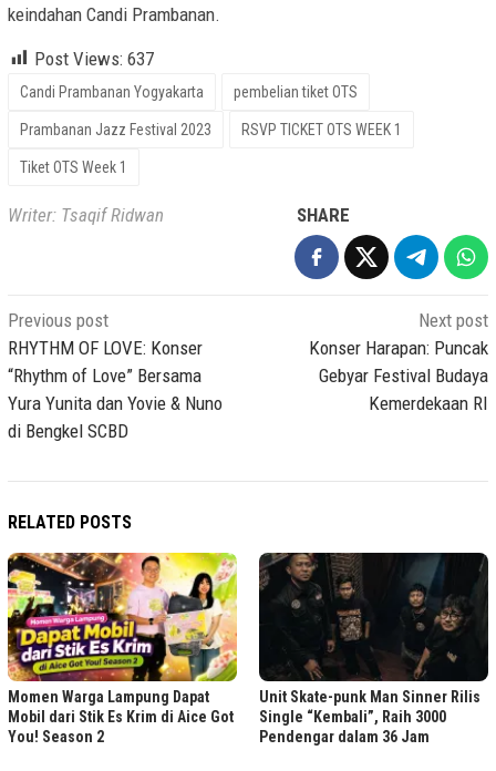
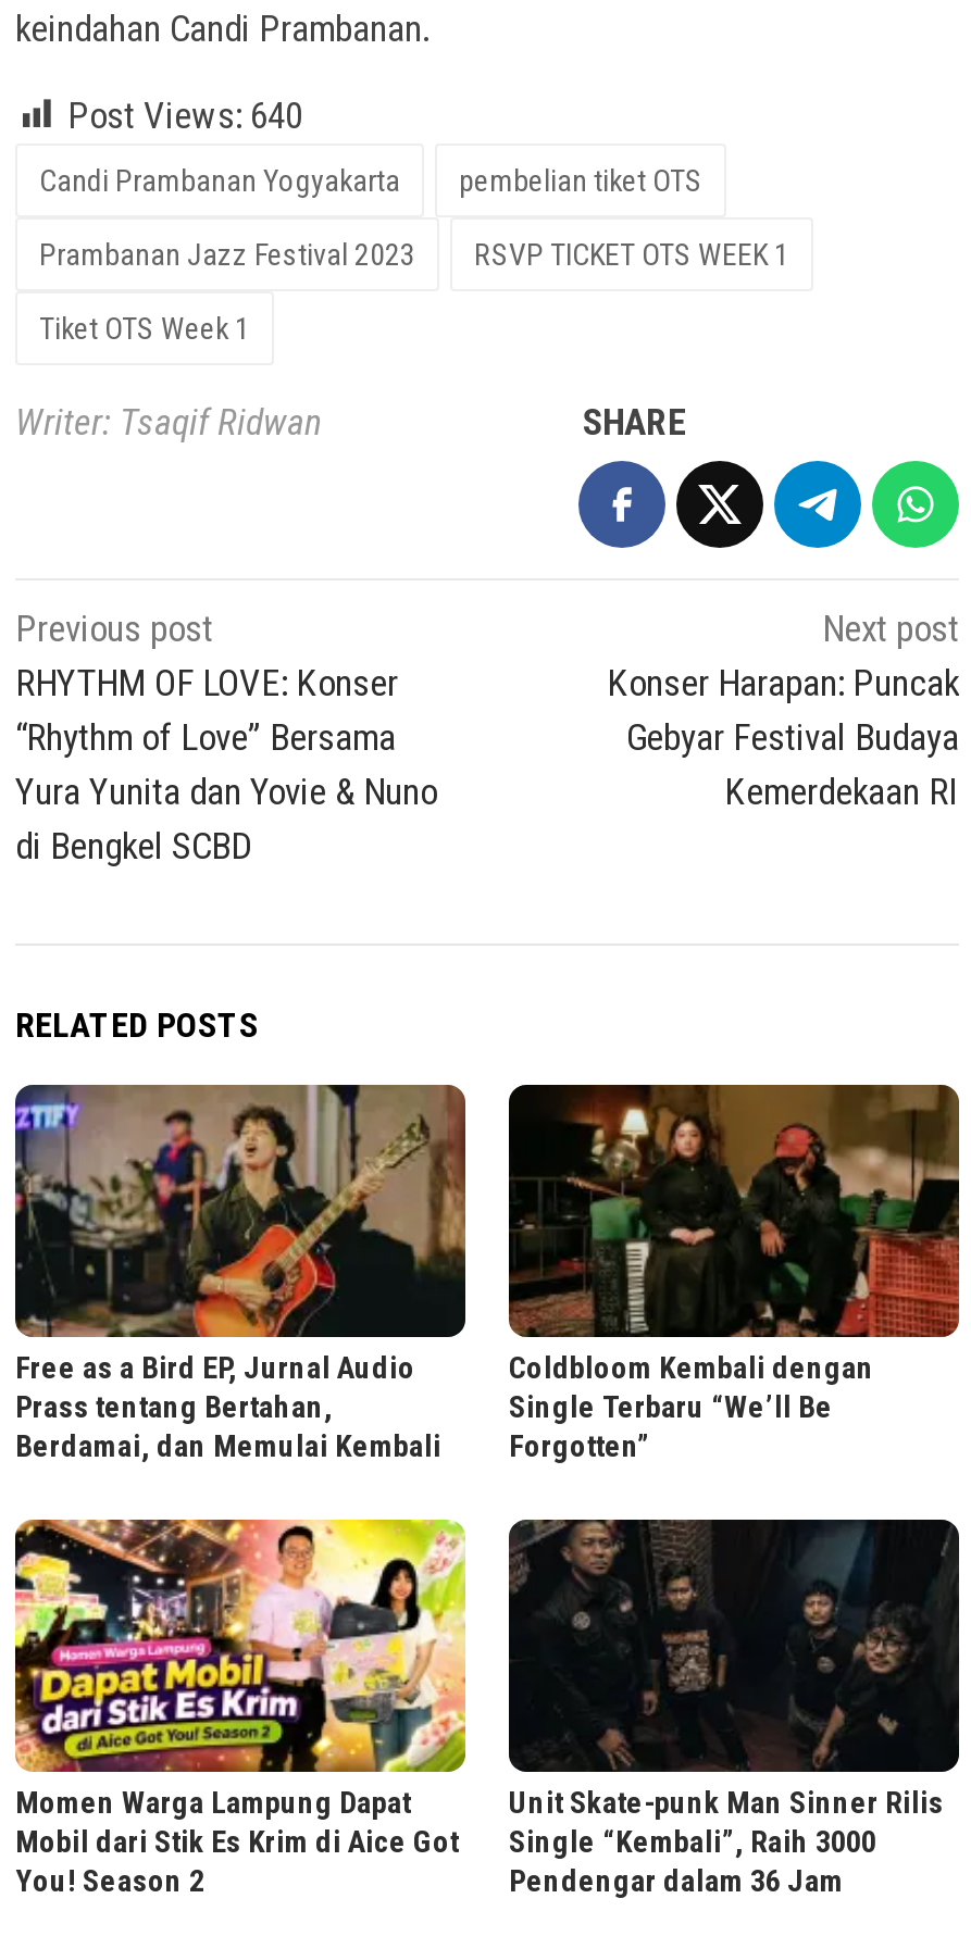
- Post Views: 637
+ Post Views: 640

+ [image]
+ Free as a Bird EP, Jurnal Audio
+ Prass tentang Bertahan,
+ Berdamai, dan Memulai Kembali

+ [image]
+ Coldbloom Kembali dengan
+ Single Terbaru “We’ll Be
+ Forgotten”
